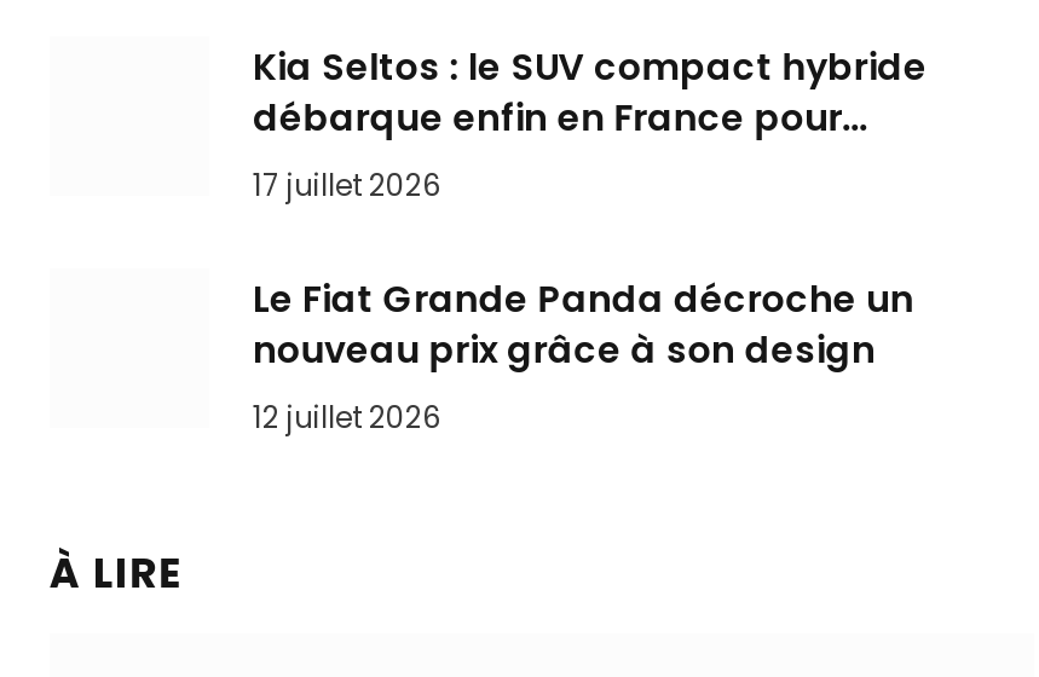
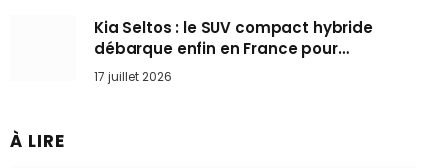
- Le Fiat Grande Panda décroche un
- nouveau prix grâce à son design
- 12 juillet 2026
